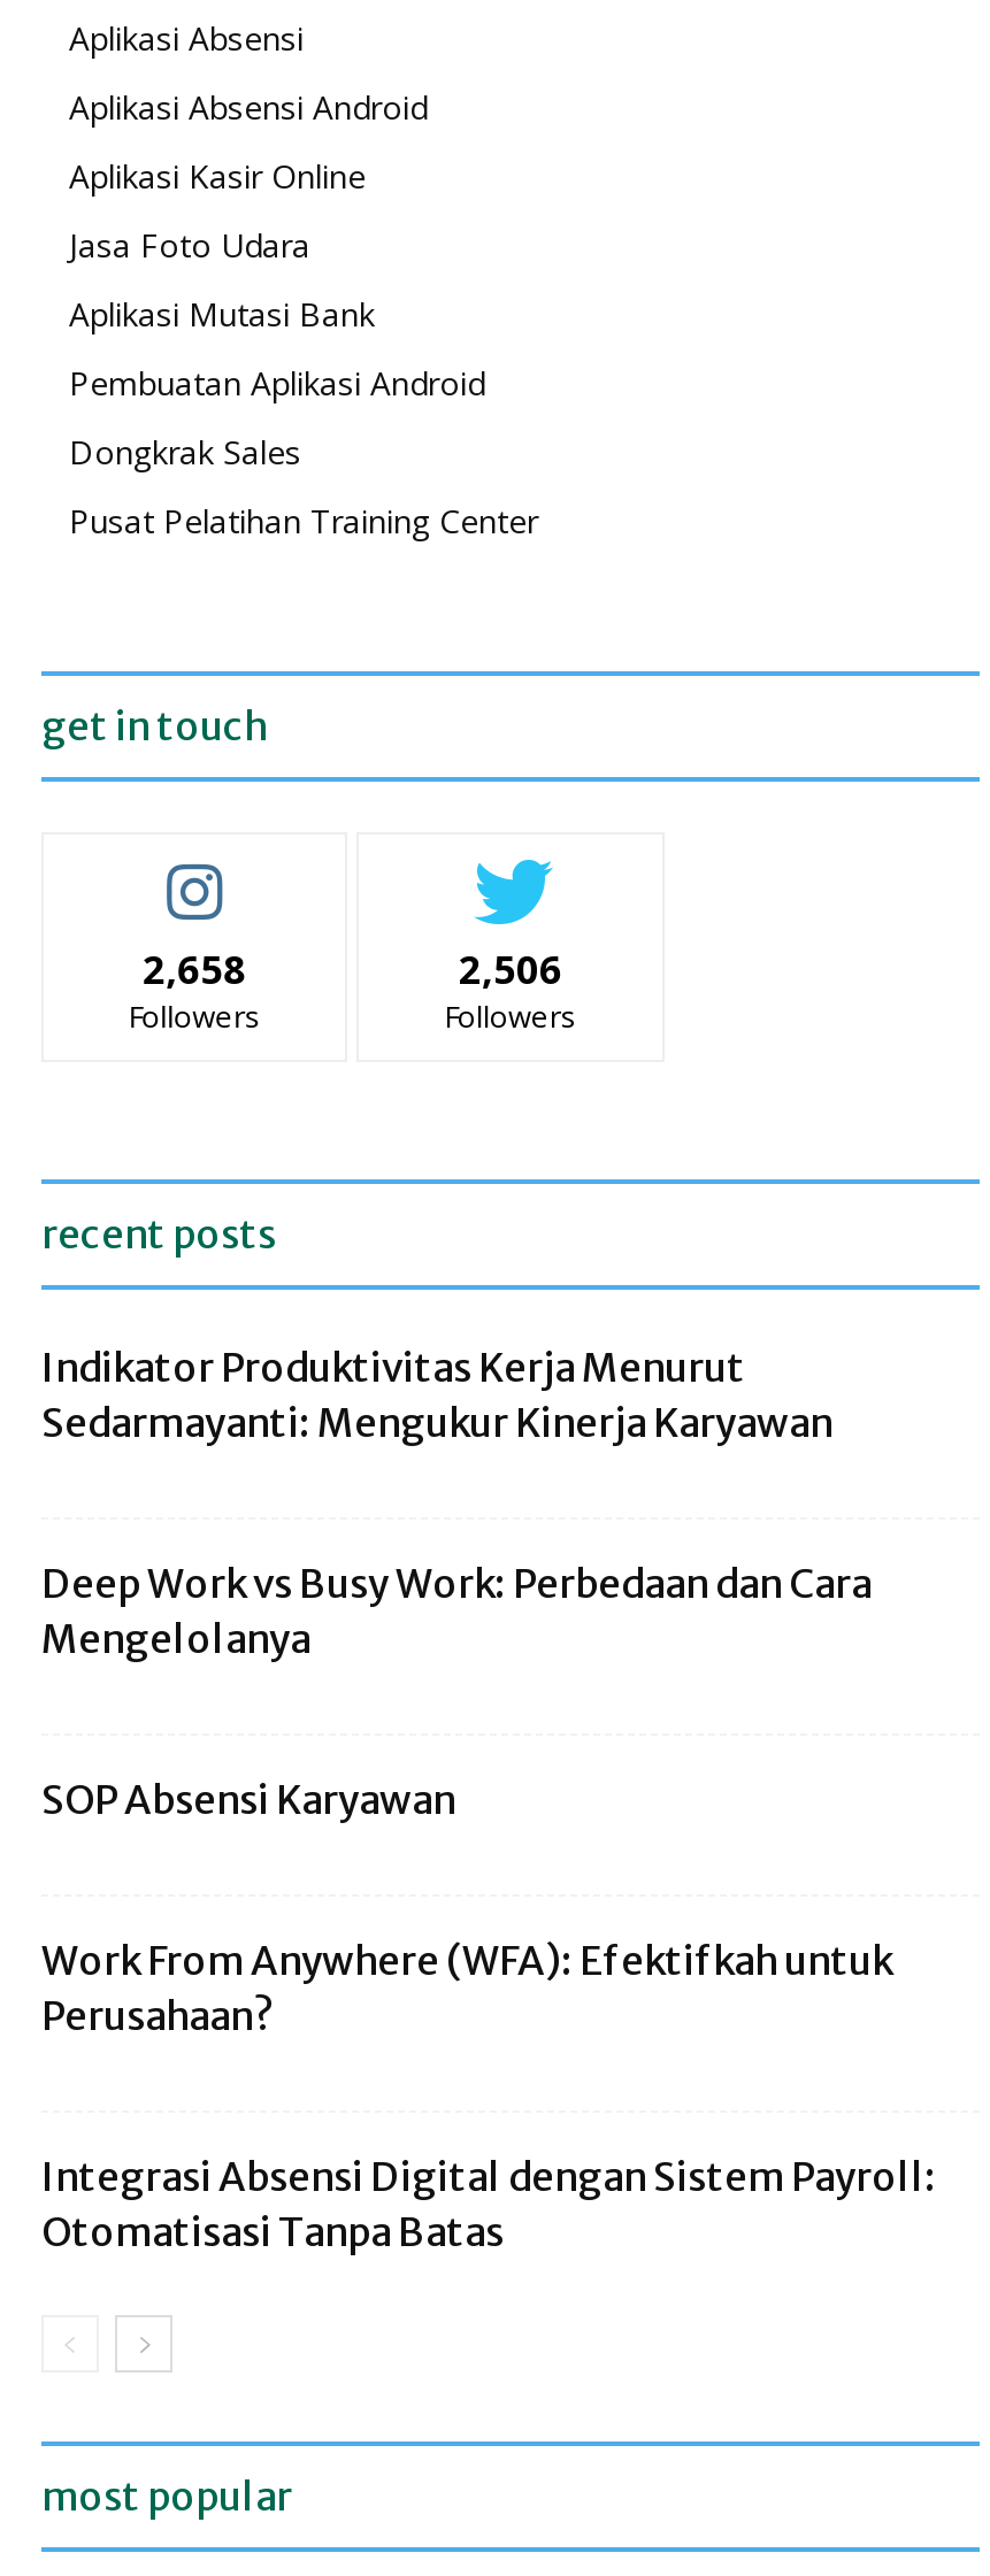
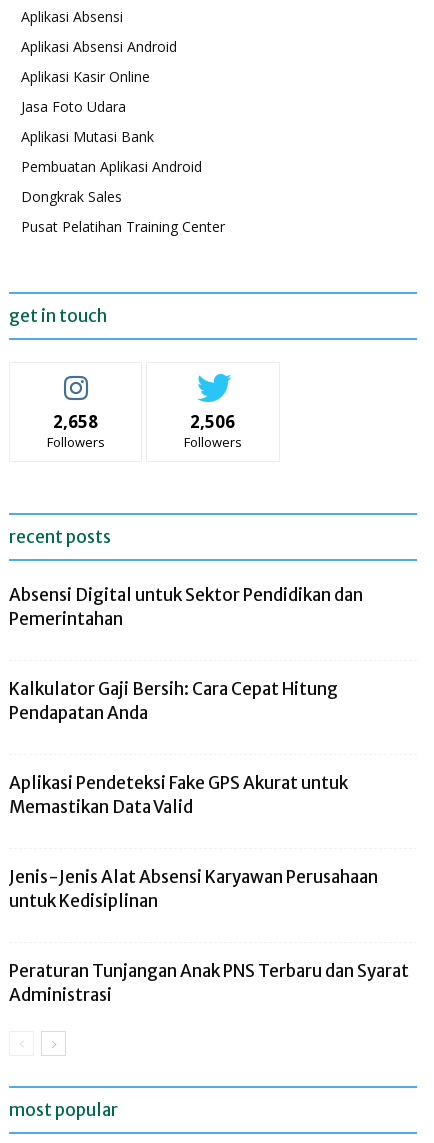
- Indikator Produktivitas Kerja Menurut
- Sedarmayanti: Mengukur Kinerja Karyawan
+ Absensi Digital untuk Sektor Pendidikan dan
+ Pemerintahan

- Deep Work vs Busy Work: Perbedaan dan Cara
- Mengelolanya
+ Kalkulator Gaji Bersih: Cara Cepat Hitung
+ Pendapatan Anda

- SOP Absensi Karyawan
+ Aplikasi Pendeteksi Fake GPS Akurat untuk
+ Memastikan Data Valid

- Work From Anywhere (WFA): Efektifkah untuk
- Perusahaan?
+ Jenis-Jenis Alat Absensi Karyawan Perusahaan
+ untuk Kedisiplinan

- Integrasi Absensi Digital dengan Sistem Payroll:
- Otomatisasi Tanpa Batas
+ Peraturan Tunjangan Anak PNS Terbaru dan Syarat
+ Administrasi
